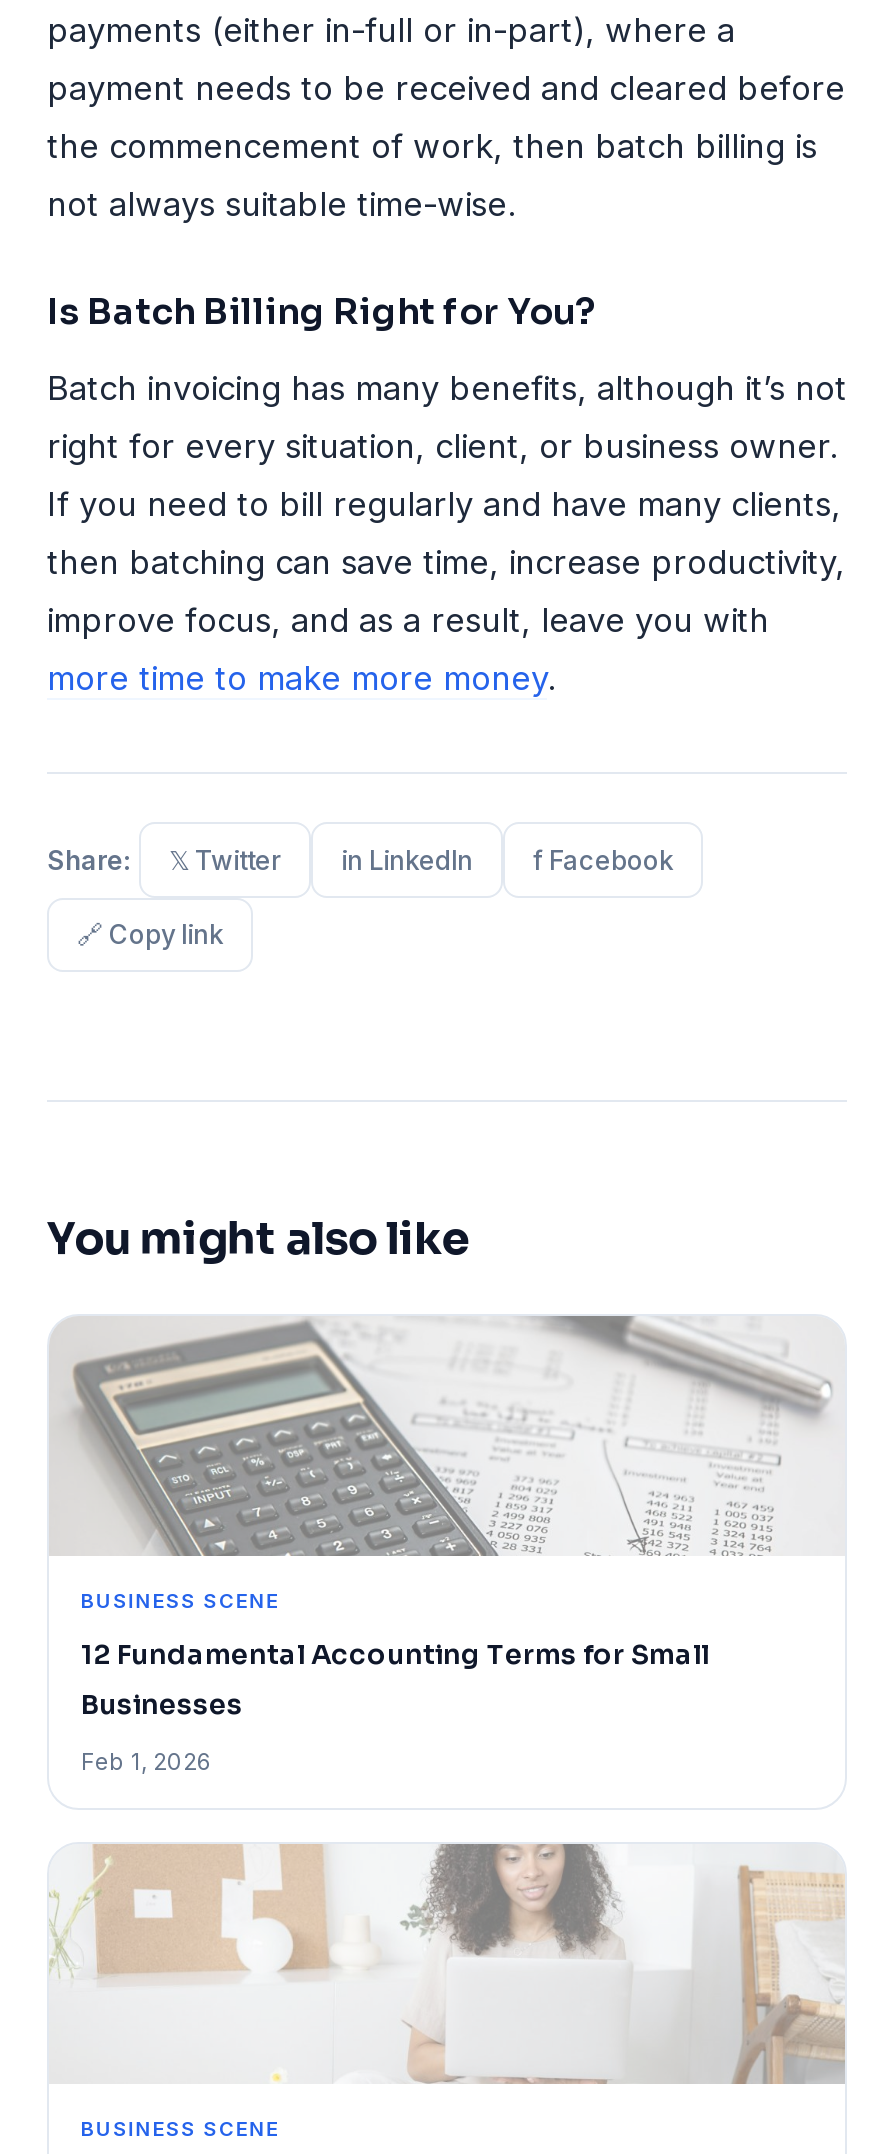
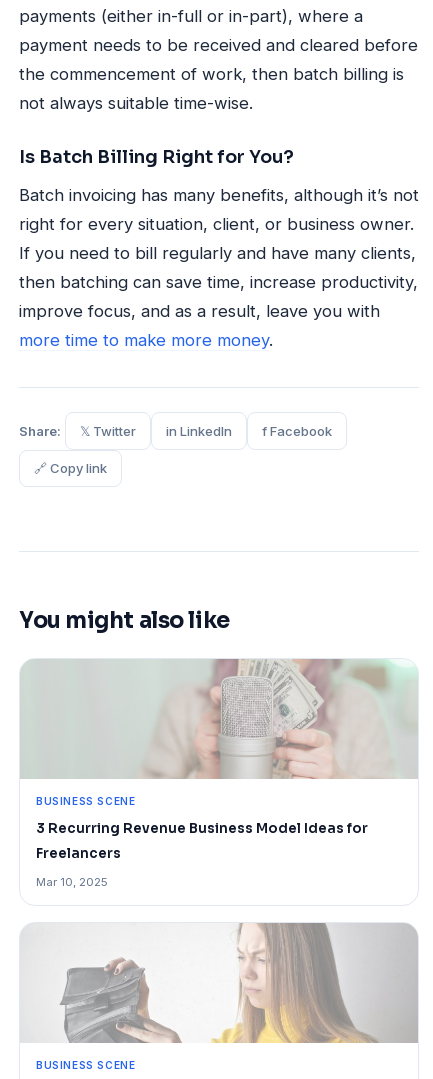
- [image]
- 12 Fundamental Accounting Terms for Small
+ [image]
+ 3 Recurring Revenue Business Model Ideas for

- Businesses
+ Freelancers

- Feb 1, 2026
+ Mar 10, 2025

- [image]
+ [image]
